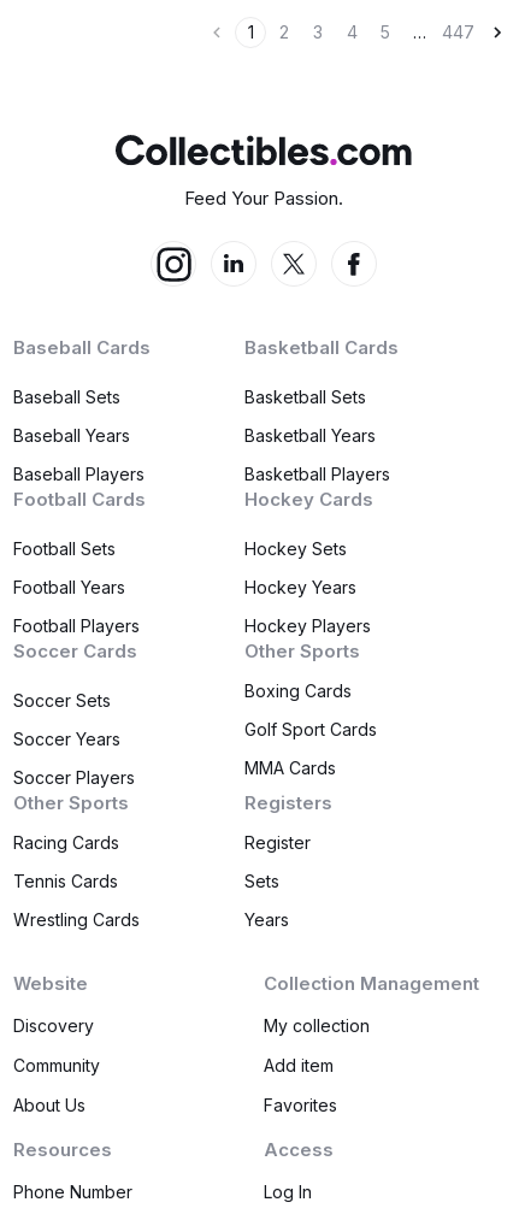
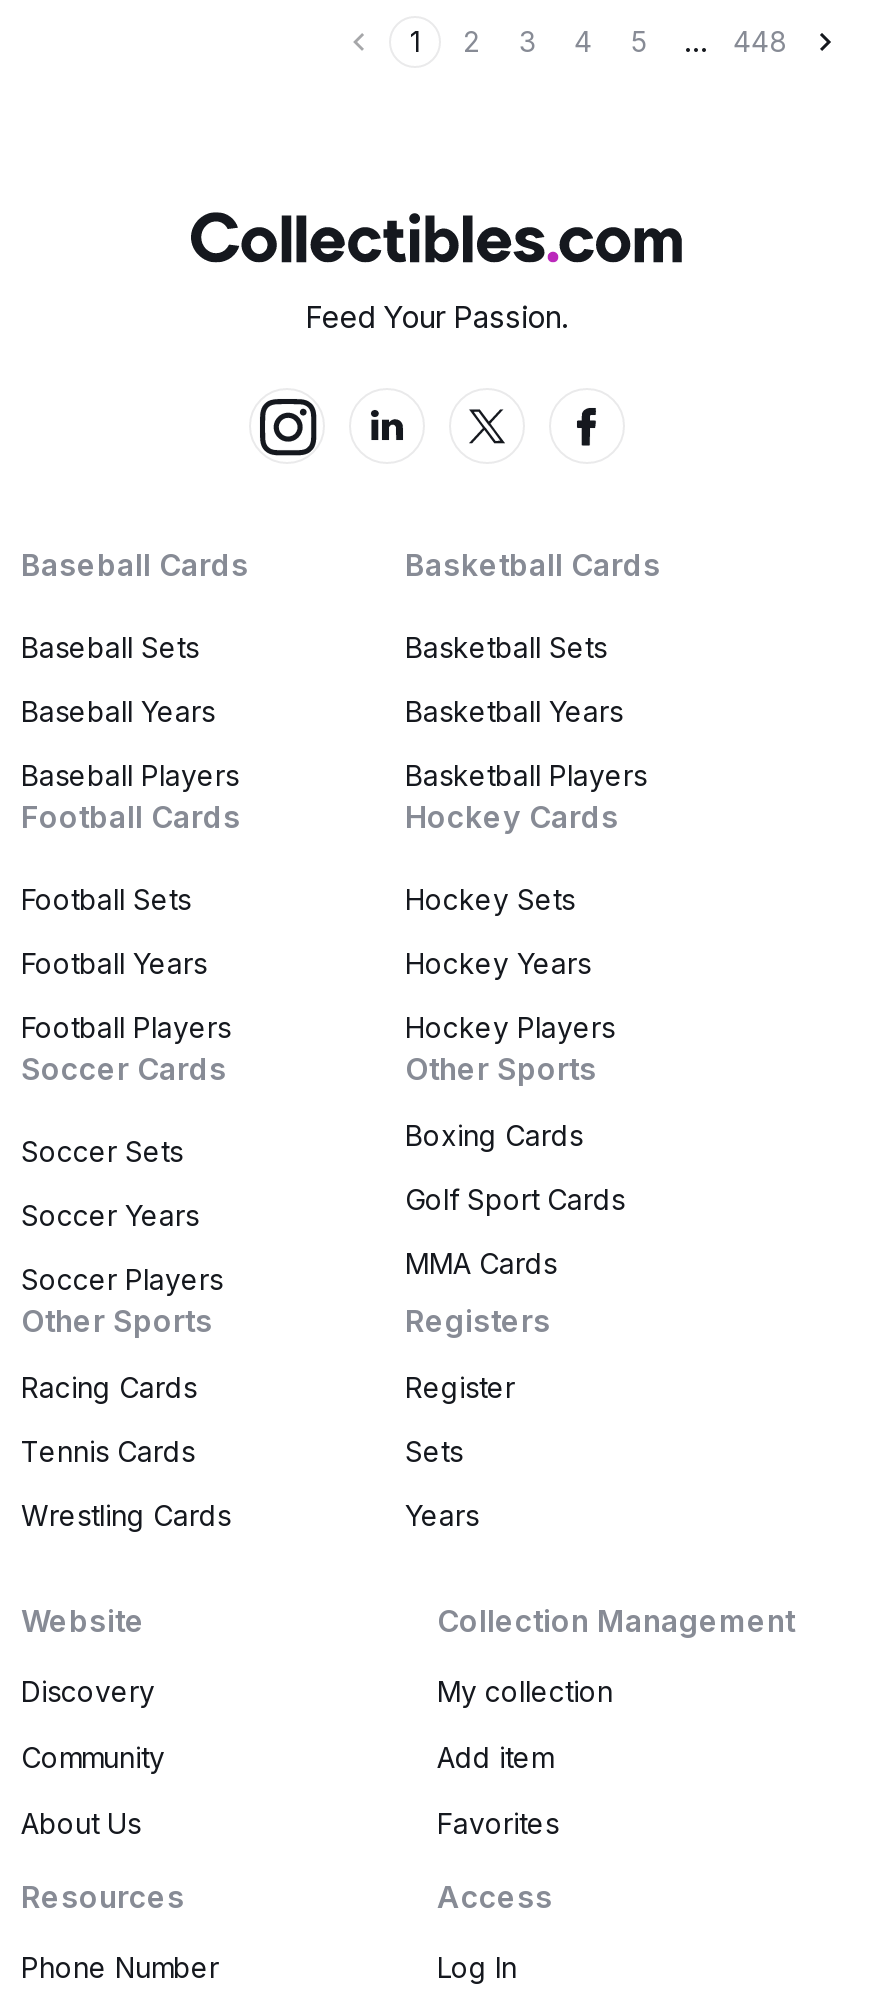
- 447
+ 448
